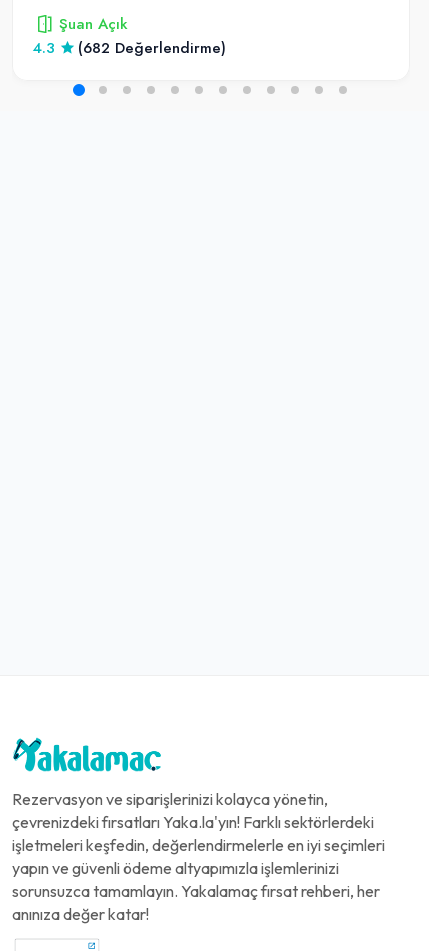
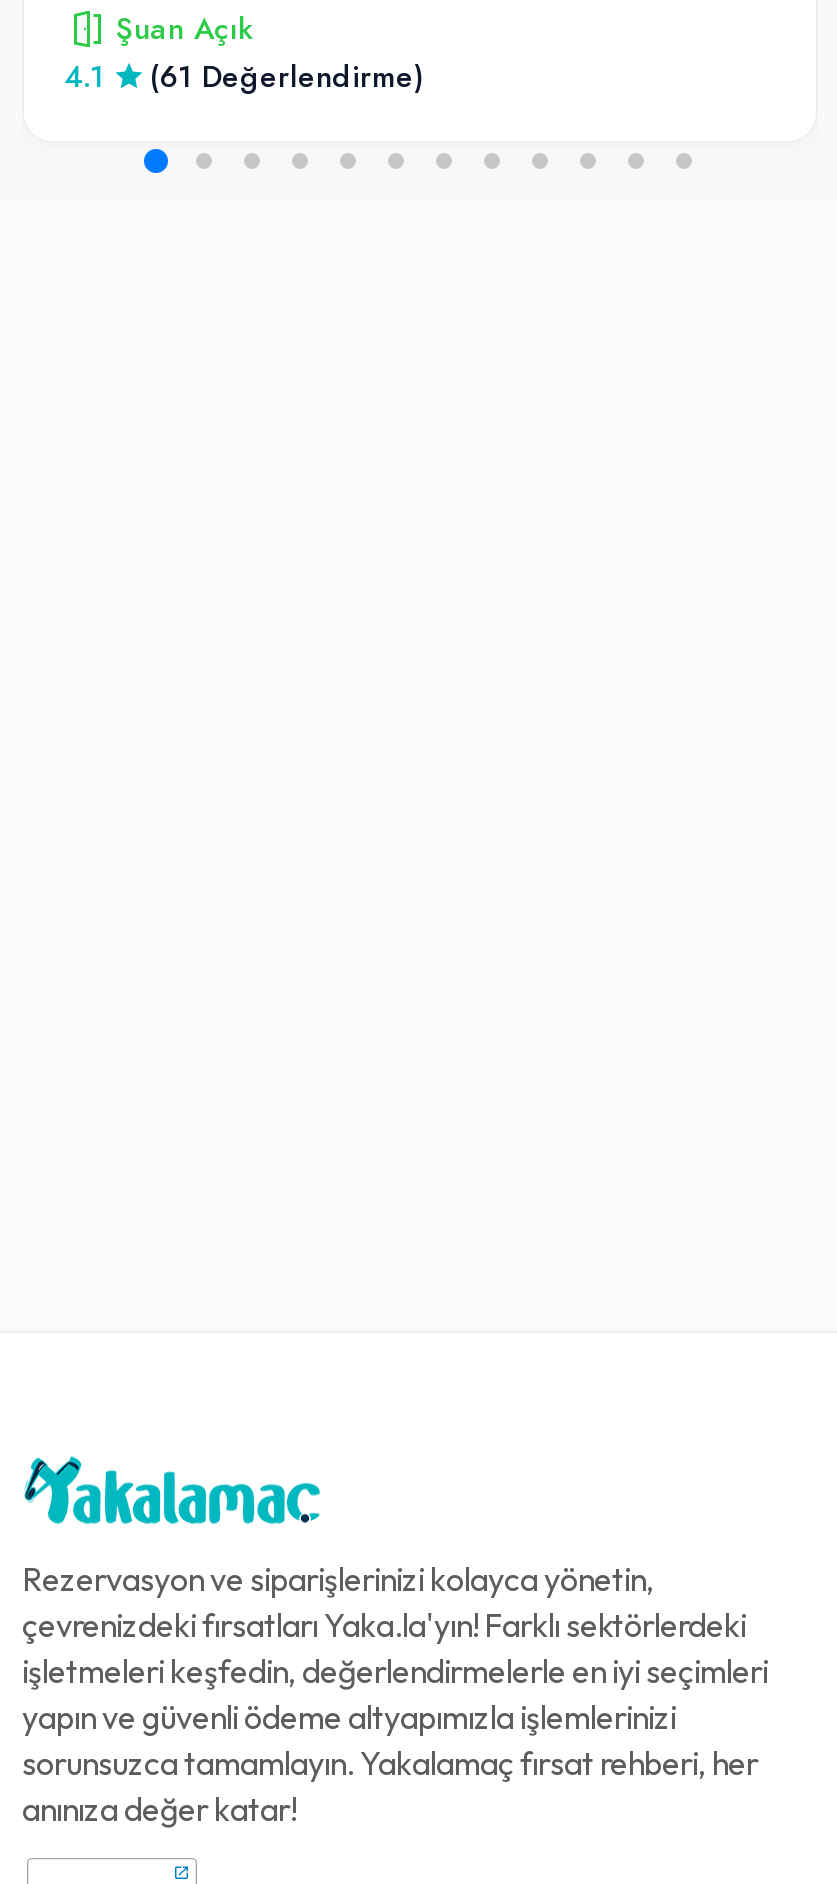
- 4.3
+ 4.1

- (682 Değerlendirme)
+ (61 Değerlendirme)
